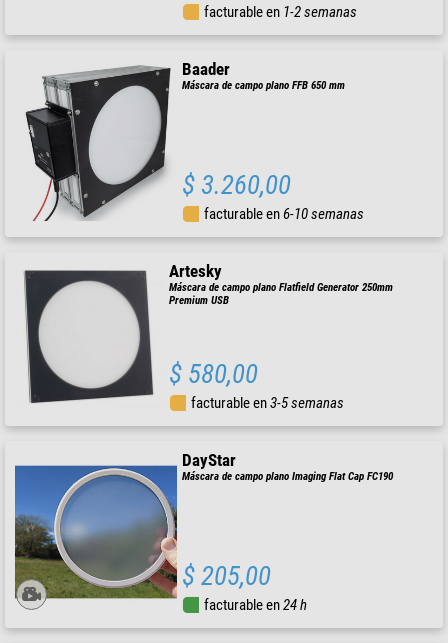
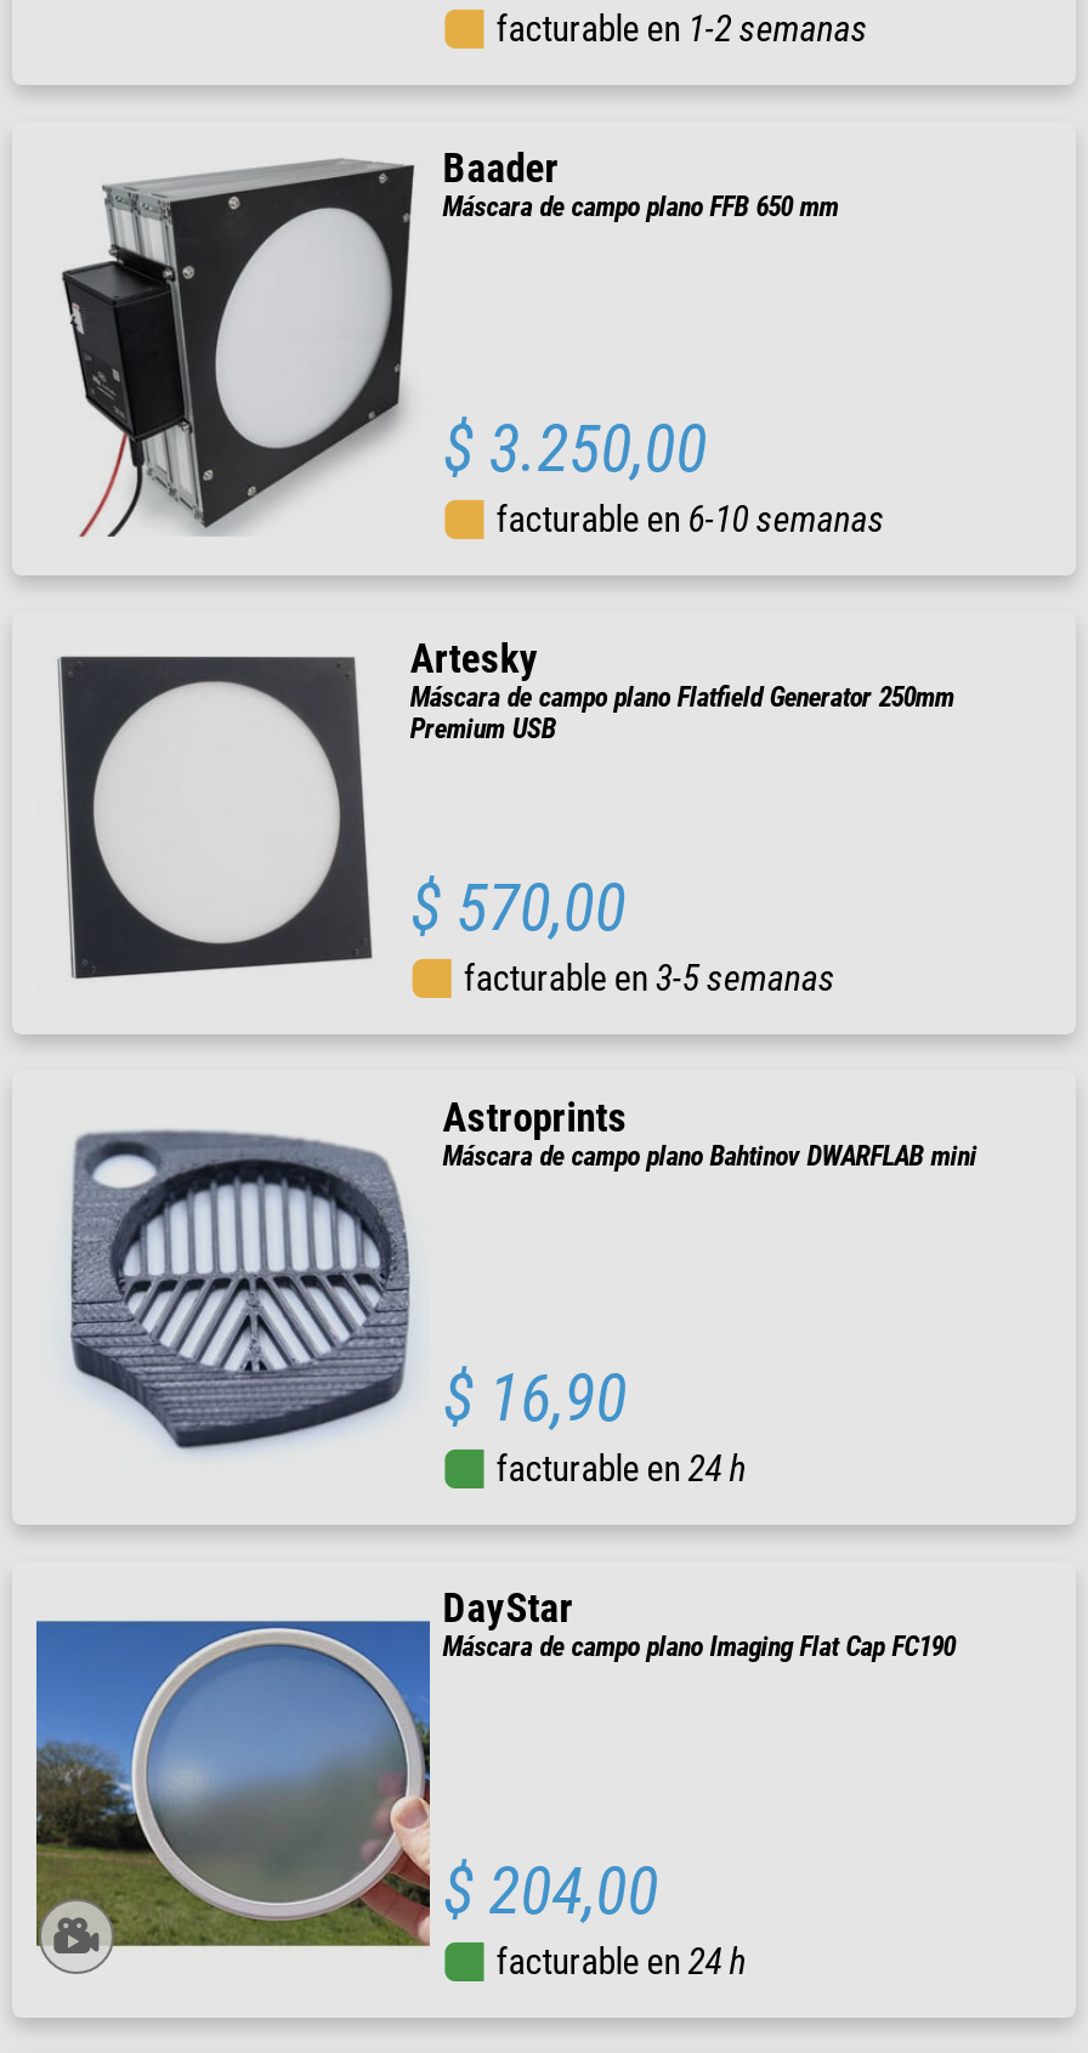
- $ 3.260,00
+ $ 3.250,00

- $ 580,00
+ $ 570,00

+ [image]
+ Astroprints
+ Máscara de campo plano Bahtinov DWARFLAB mini
+ $ 16,90
+ facturable en 24 h

- $ 205,00
+ $ 204,00
